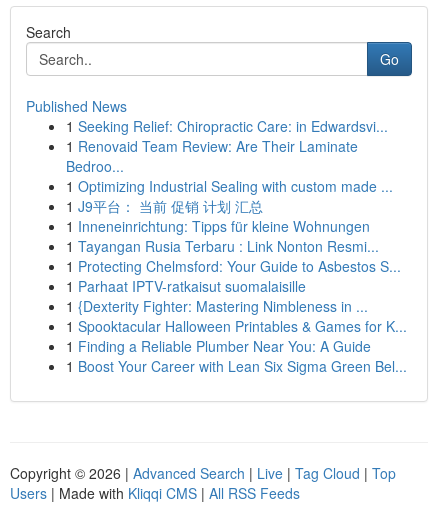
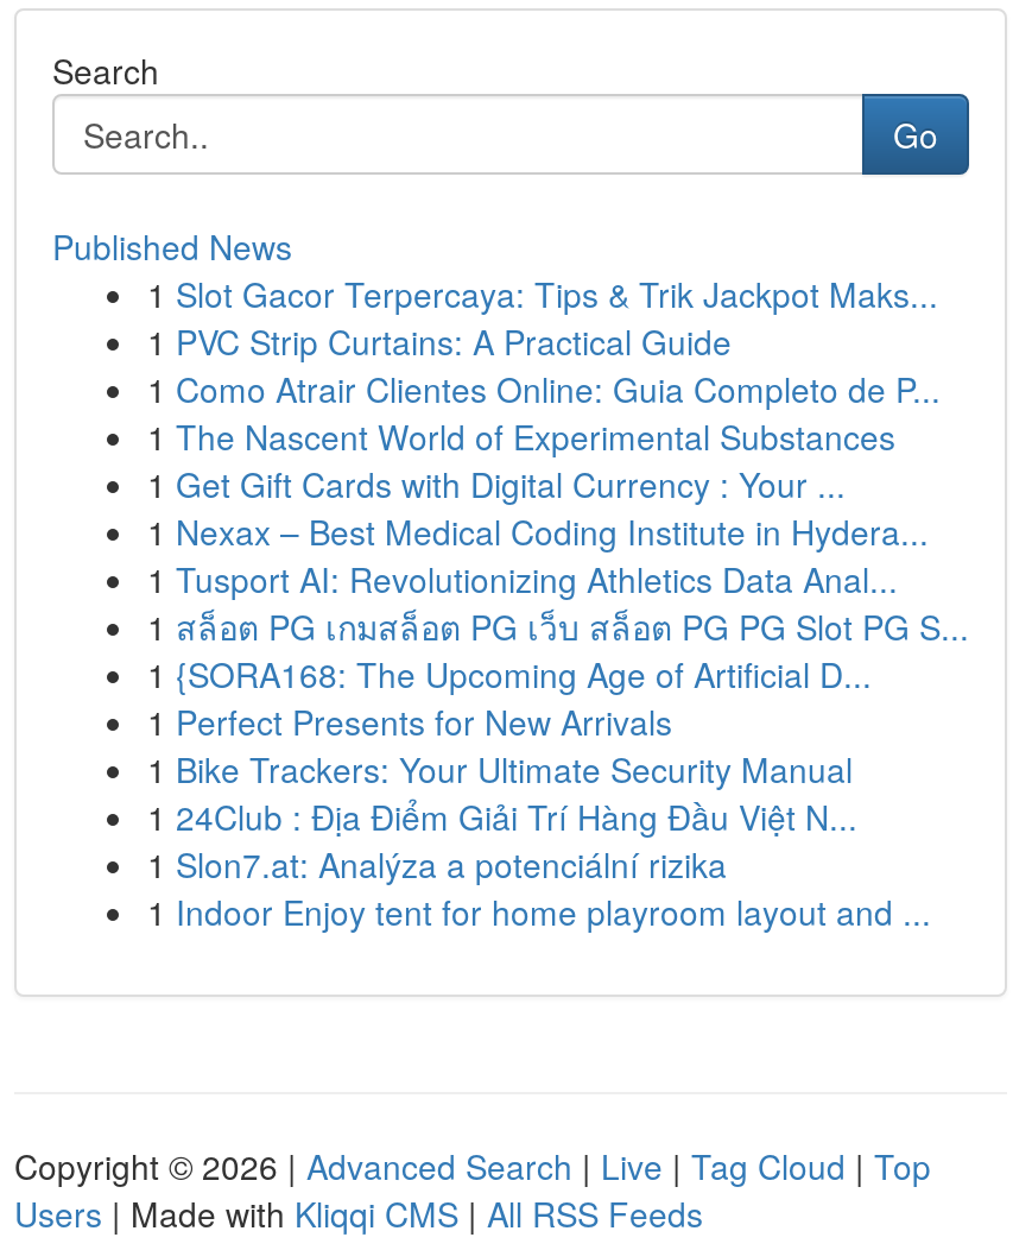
- 1 Seeking Relief: Chiropractic Care: in Edwardsvi...
- 1 Renovaid Team Review: Are Their Laminate
- Bedroo...
- 1 Optimizing Industrial Sealing with custom made ...
- 1 J9平台： 当前 促销 计划 汇总
- 1 Inneneinrichtung: Tipps für kleine Wohnungen
- 1 Tayangan Rusia Terbaru : Link Nonton Resmi...
- 1 Protecting Chelmsford: Your Guide to Asbestos S...
- 1 Parhaat IPTV-ratkaisut suomalaisille
- 1 {Dexterity Fighter: Mastering Nimbleness in ...
- 1 Spooktacular Halloween Printables & Games for K...
- 1 Finding a Reliable Plumber Near You: A Guide
- 1 Boost Your Career with Lean Six Sigma Green Bel...
+ 1 Slot Gacor Terpercaya: Tips & Trik Jackpot Maks...
+ 1 PVC Strip Curtains: A Practical Guide
+ 1 Como Atrair Clientes Online: Guia Completo de P...
+ 1 The Nascent World of Experimental Substances
+ 1 Get Gift Cards with Digital Currency : Your ...
+ 1 Nexax – Best Medical Coding Institute in Hydera...
+ 1 Tusport AI: Revolutionizing Athletics Data Anal...
+ 1 สล็อต PG เกมสล็อต PG เว็บ สล็อต PG PG Slot PG S...
+ 1 {SORA168: The Upcoming Age of Artificial D...
+ 1 Perfect Presents for New Arrivals
+ 1 Bike Trackers: Your Ultimate Security Manual
+ 1 24Club : Địa Điểm Giải Trí Hàng Đầu Việt N...
+ 1 Slon7.at: Analýza a potenciální rizika
+ 1 Indoor Enjoy tent for home playroom layout and ...
